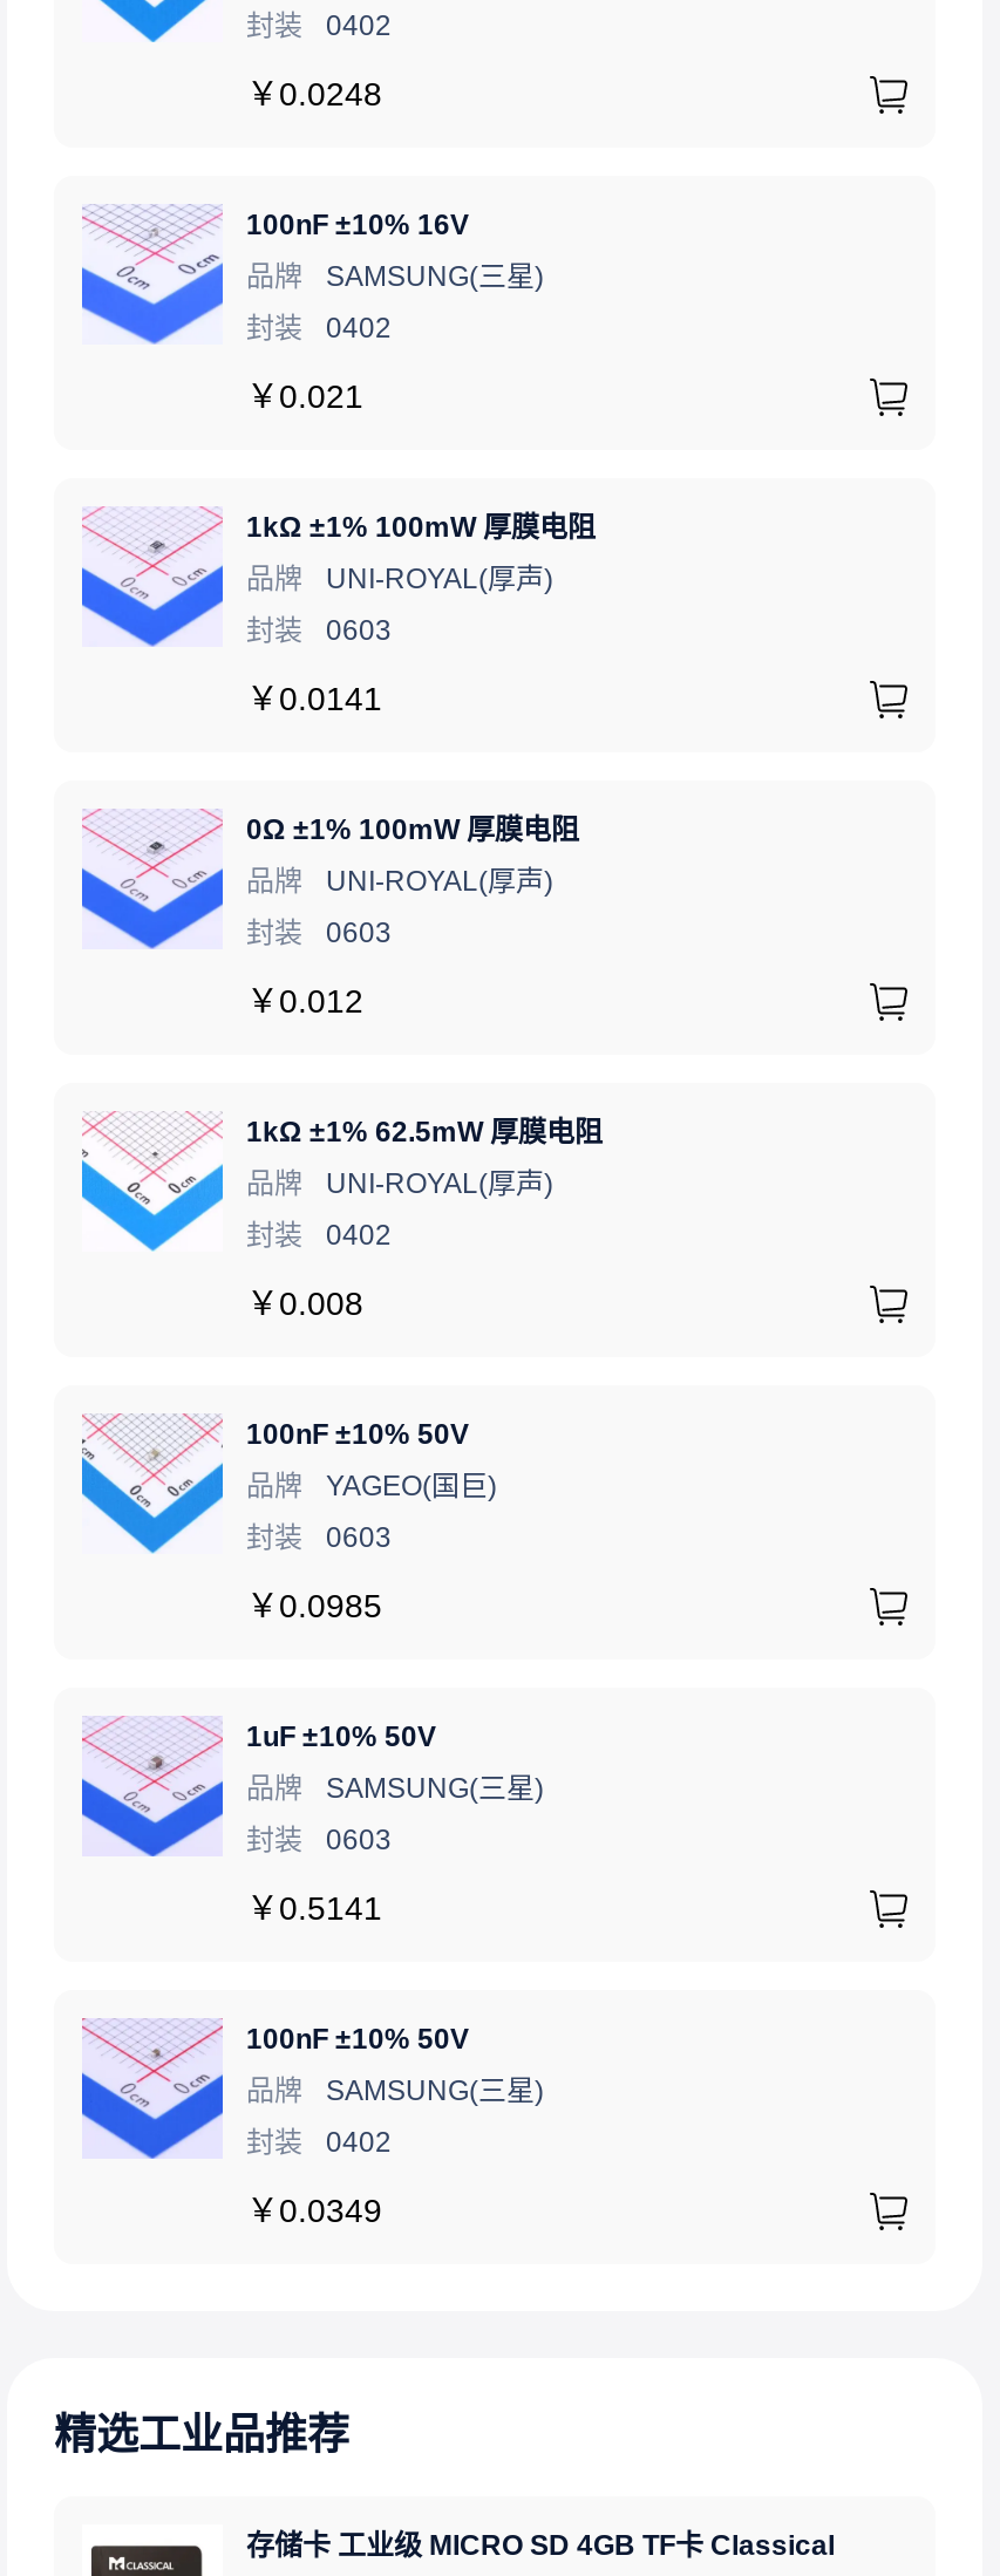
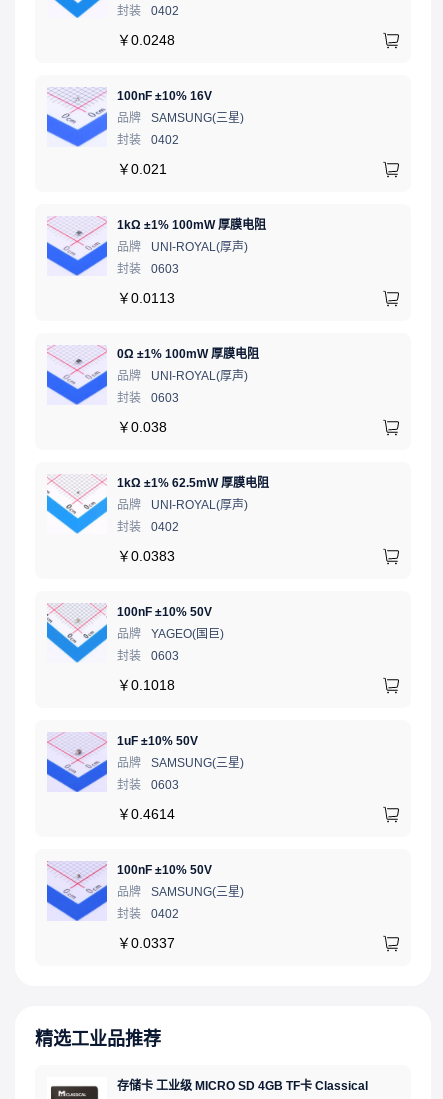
- ￥0.0141
+ ￥0.0113

- ￥0.012
+ ￥0.038

- ￥0.008
+ ￥0.0383

- ￥0.0985
+ ￥0.1018

- ￥0.5141
+ ￥0.4614

- ￥0.0349
+ ￥0.0337
